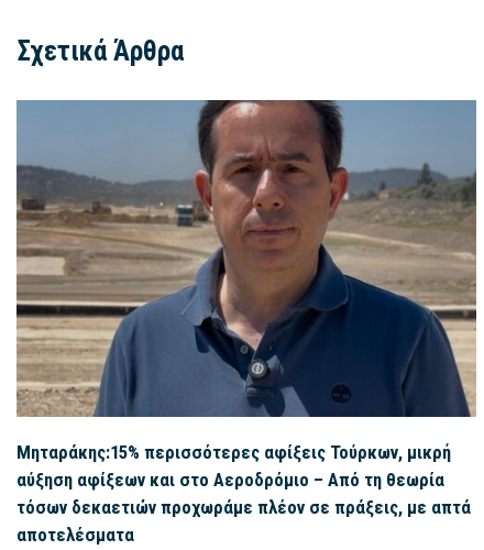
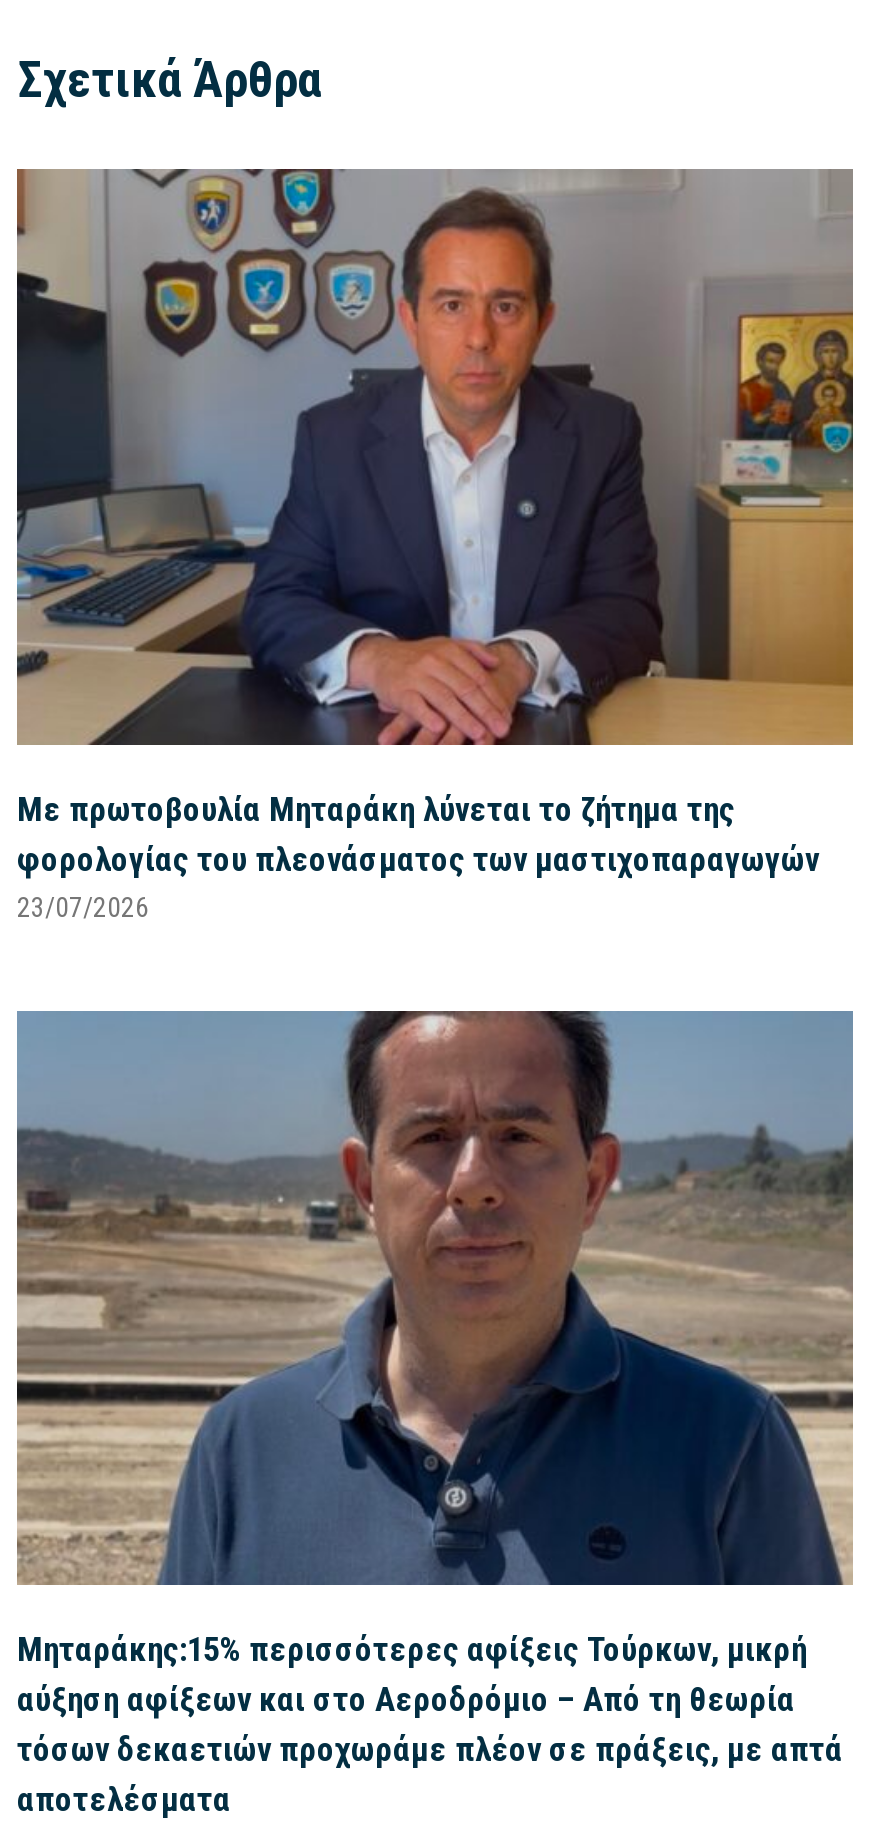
+ [image]
+ Με πρωτοβουλία Μηταράκη λύνεται το ζήτημα της
+ φορολογίας του πλεονάσματος των μαστιχοπαραγωγών
+ 23/07/2026
